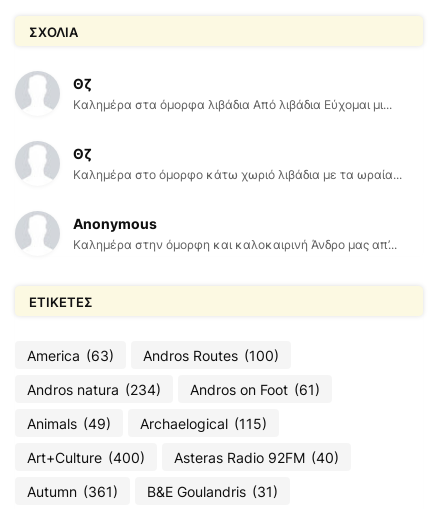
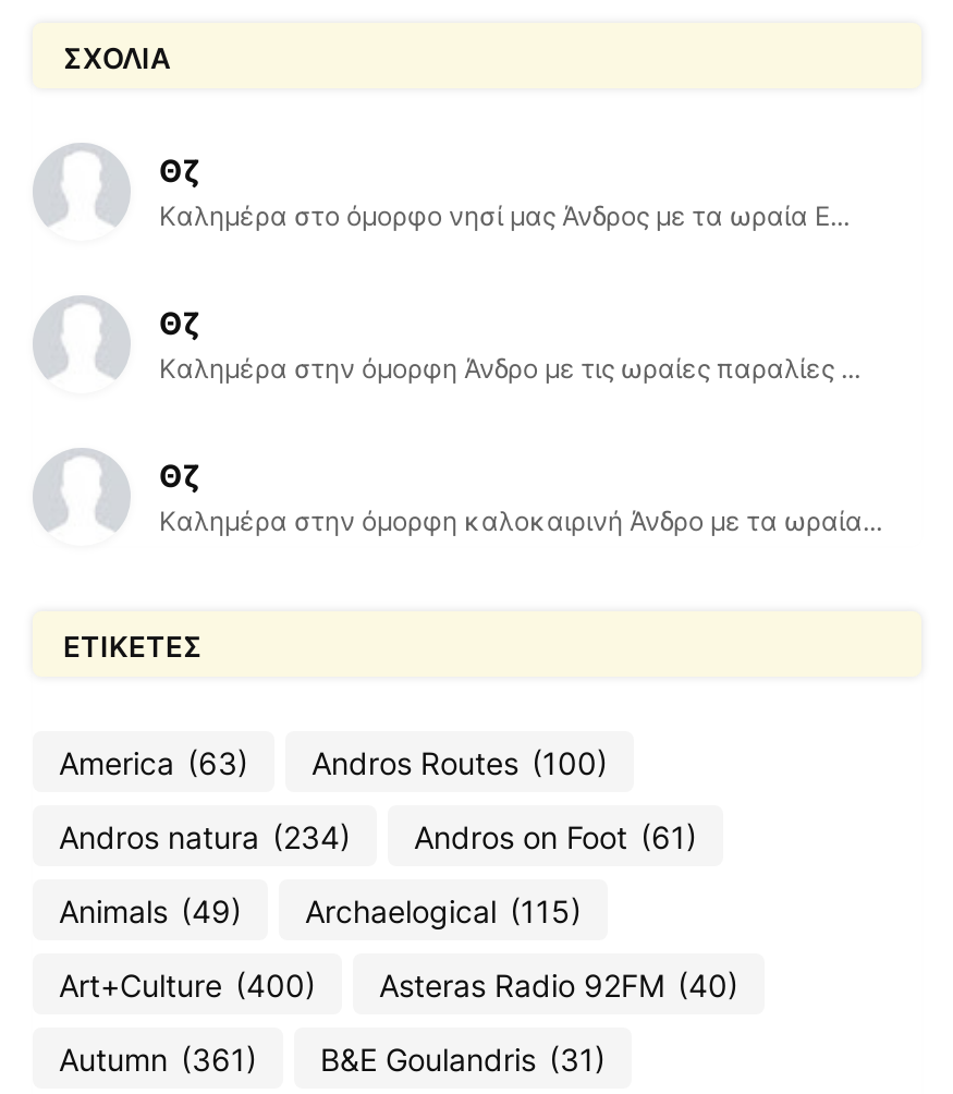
- Καλημέρα στα όμορφα λιβάδια Από λιβάδια Εύχομαι μι...
+ Καλημέρα στο όμορφο νησί μας Άνδρος με τα ωραία Ε...

- Καλημέρα στο όμορφο κάτω χωριό λιβάδια με τα ωραία...
+ Καλημέρα στην όμορφη Άνδρο με τις ωραίες παραλίες ...

- Anonymous
- Καλημέρα στην όμορφη και καλοκαιρινή Άνδρο μας απ’...
+ Θζ
+ Καλημέρα στην όμορφη καλοκαιρινή Άνδρο με τα ωραία...
